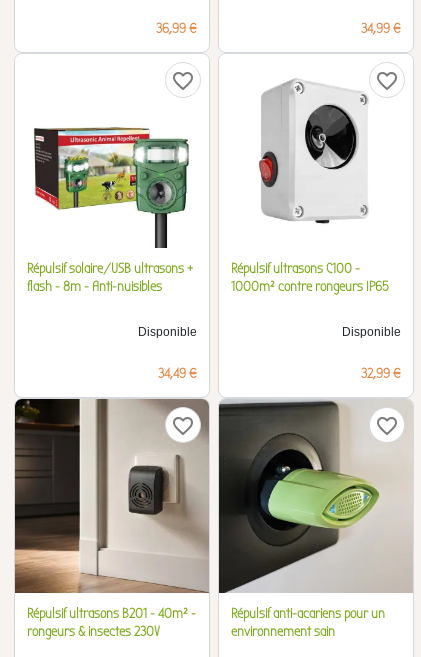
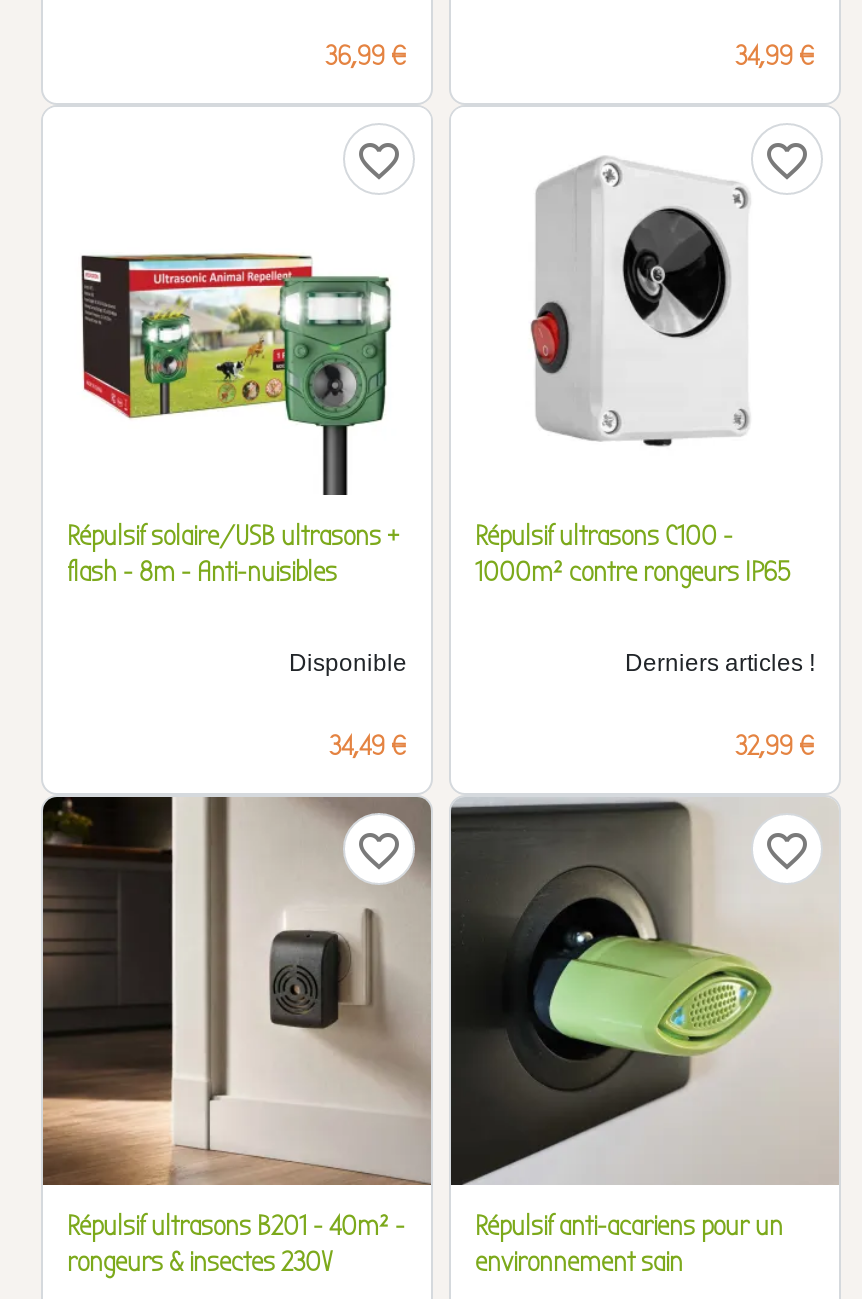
- Disponible
+ Derniers articles !
